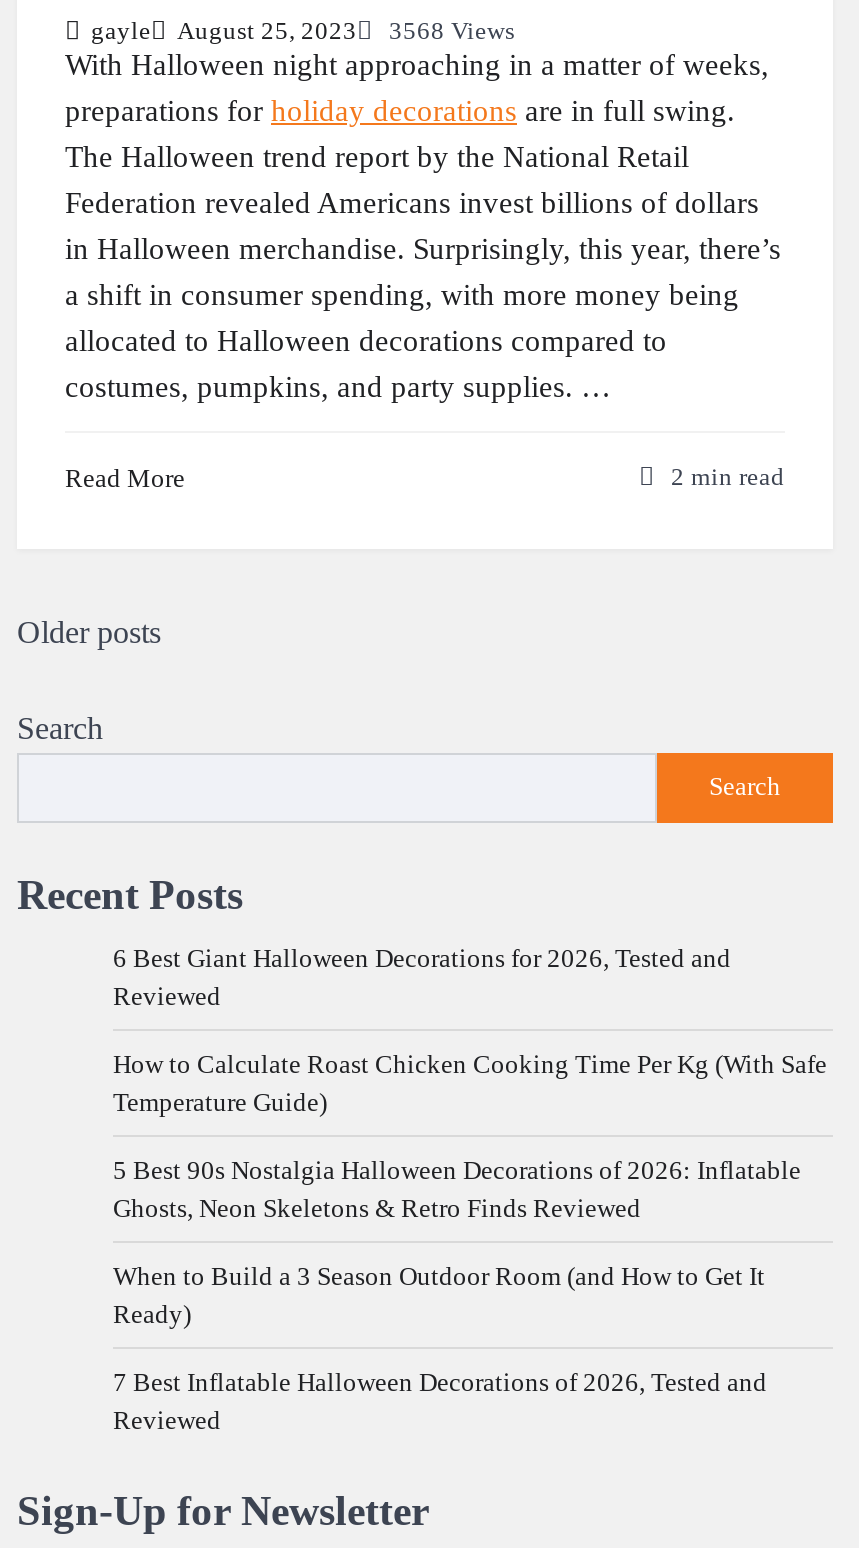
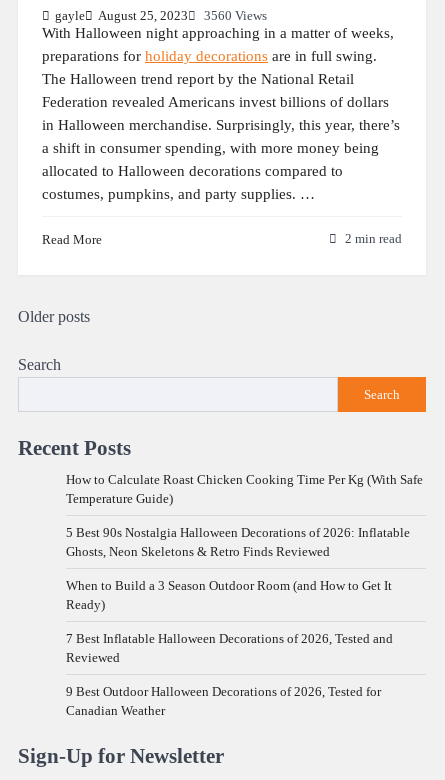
- gayle August 25, 2023 3568 Views
+ gayle August 25, 2023 3560 Views

- 6 Best Giant Halloween Decorations for 2026, Tested and
- Reviewed

moved up: How to Calculate Roast Chicken Cooking Time Per Kg (With Safe | Temperature Guide) | 5 Best 90s Nostalgia Halloween Decorations of 2026: Inflatable | Ghosts, Neon Skeletons & Retro Finds Reviewed | When to Build a 3 Season Outdoor Room (and How to Get It | Ready) | 7 Best Inflatable Halloween Decorations of 2026, Tested and | Reviewed

+ 9 Best Outdoor Halloween Decorations of 2026, Tested for
+ Canadian Weather
